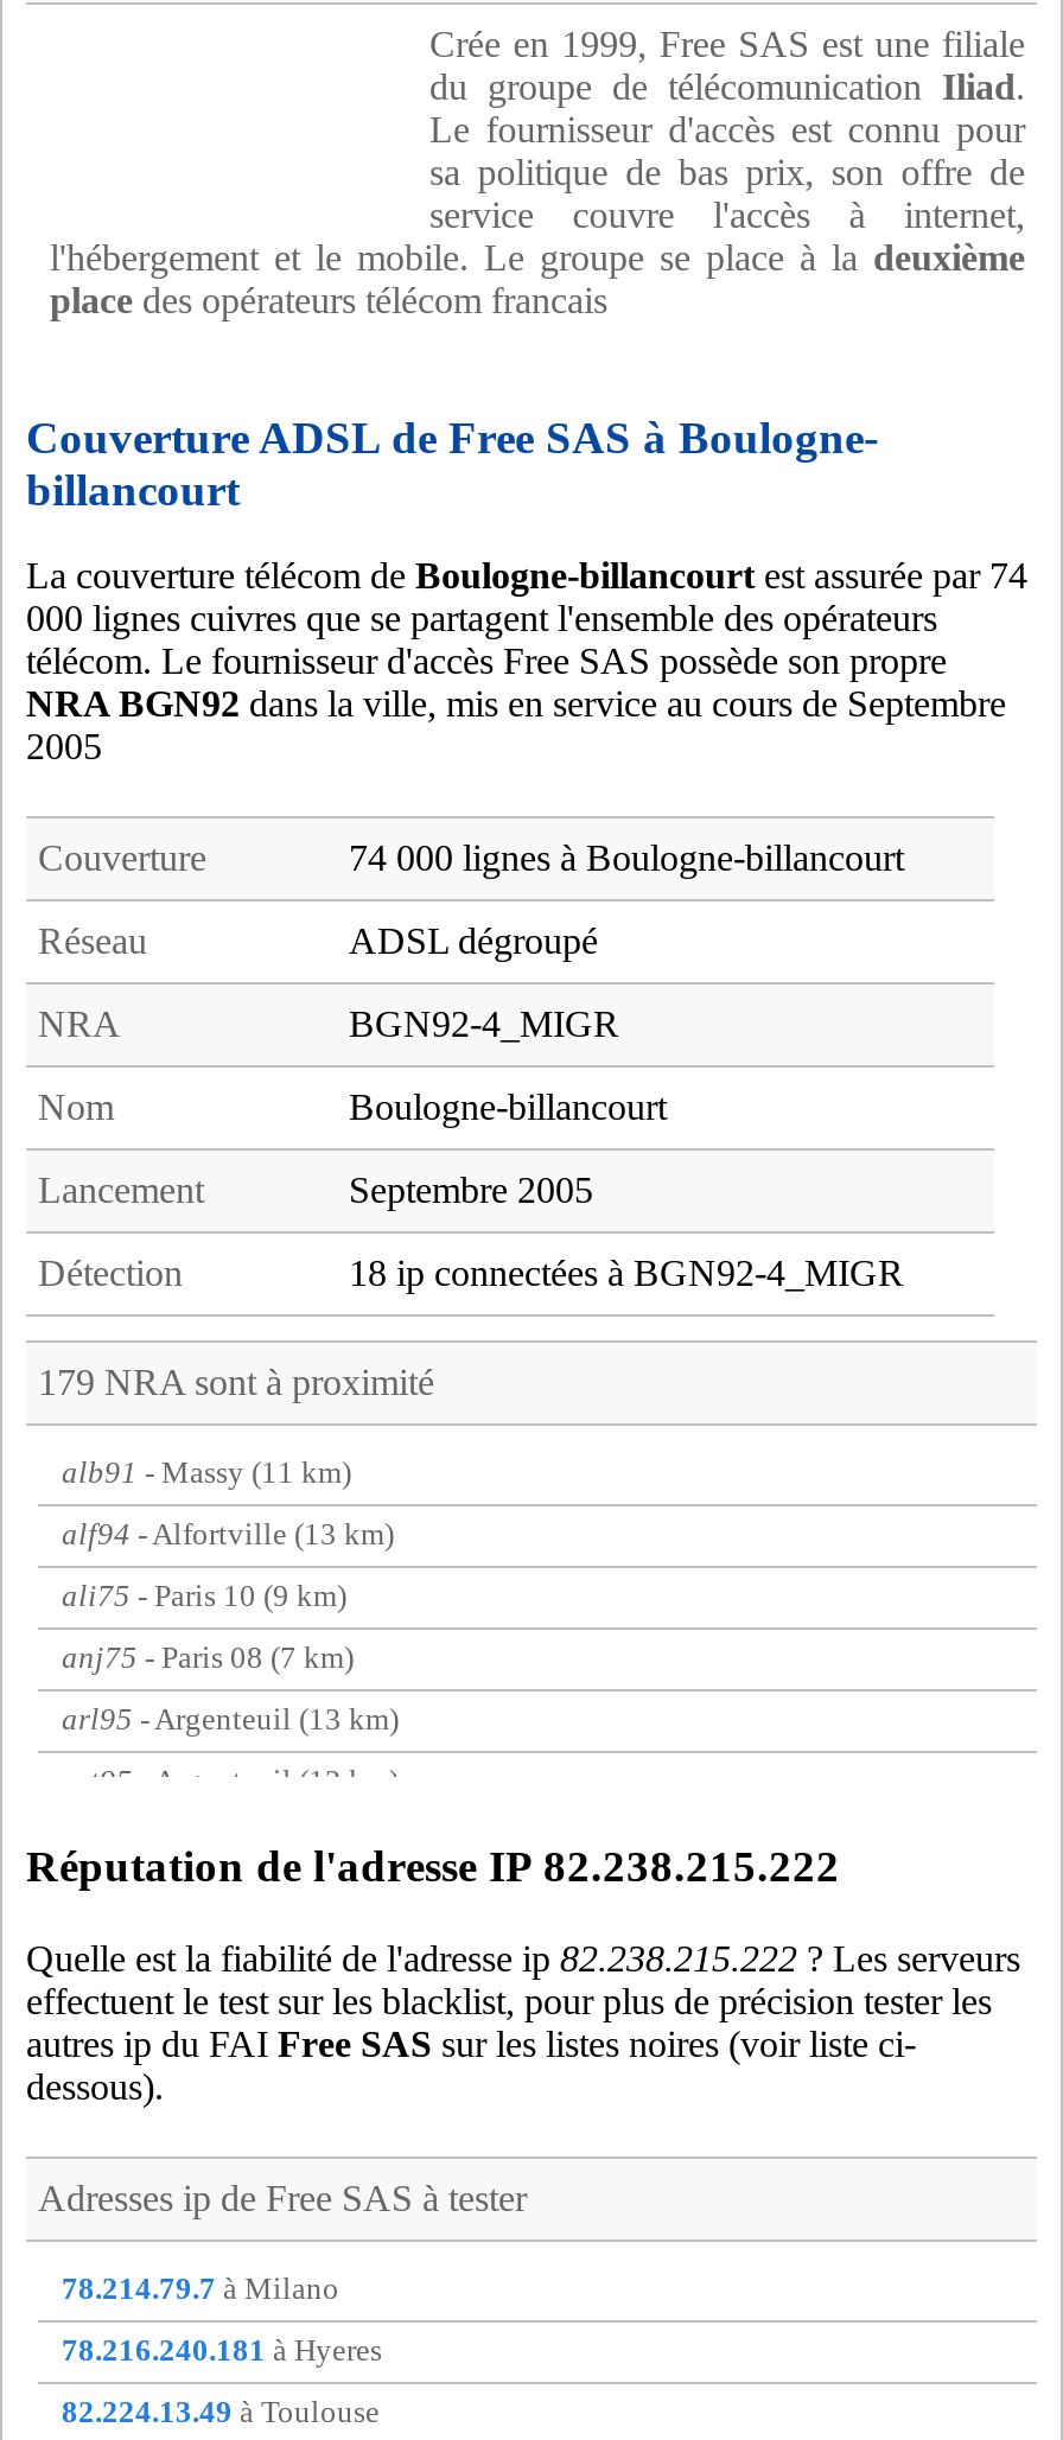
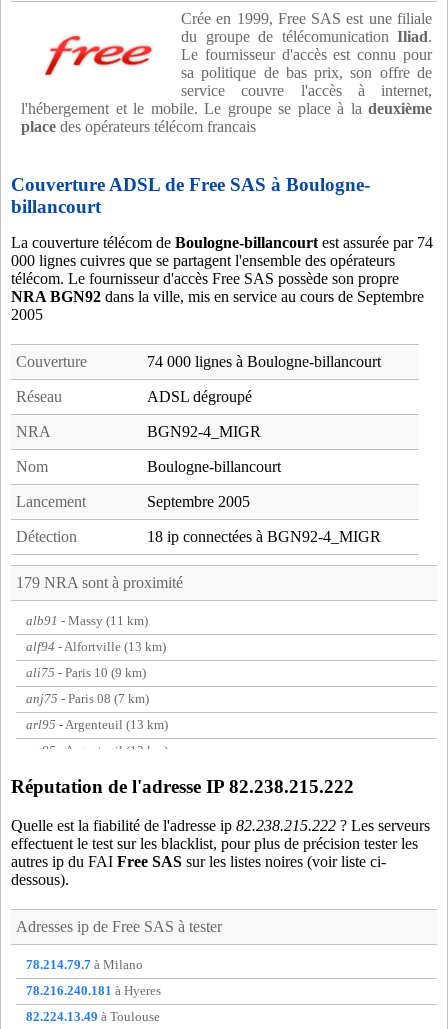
+ [image]
